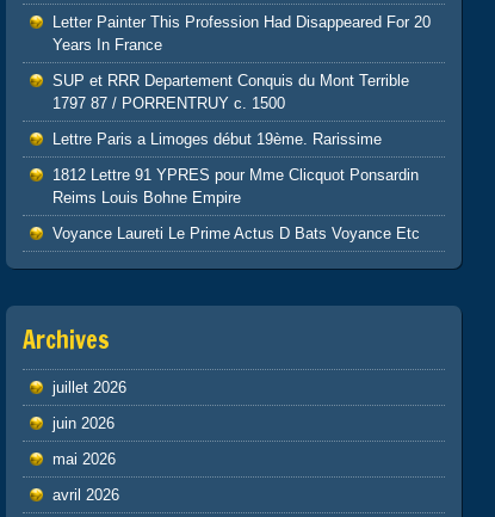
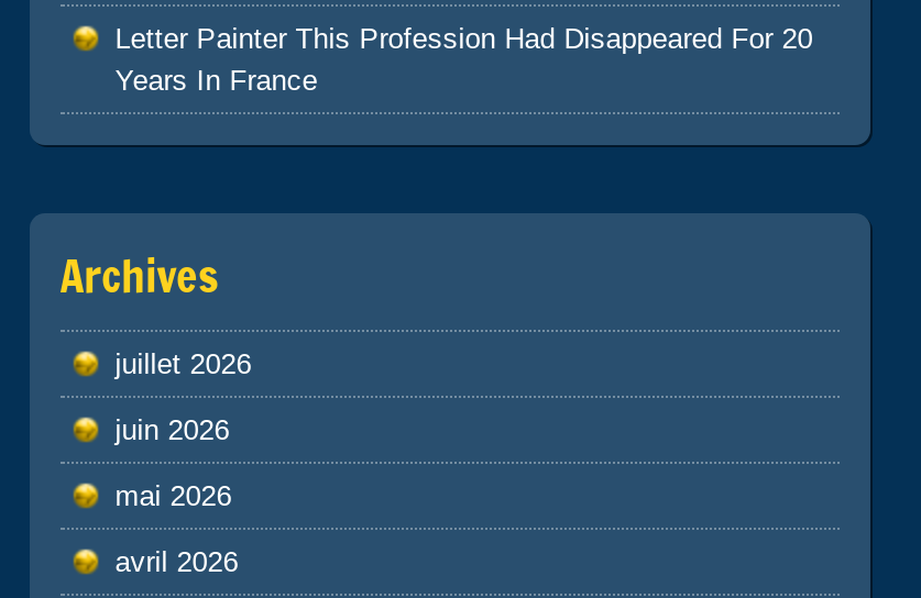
- SUP et RRR Departement Conquis du Mont Terrible
- 1797 87 / PORRENTRUY c. 1500
- Lettre Paris a Limoges début 19ème. Rarissime
- 1812 Lettre 91 YPRES pour Mme Clicquot Ponsardin
- Reims Louis Bohne Empire
- Voyance Laureti Le Prime Actus D Bats Voyance Etc
